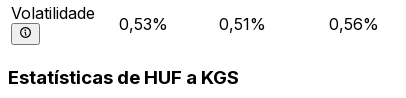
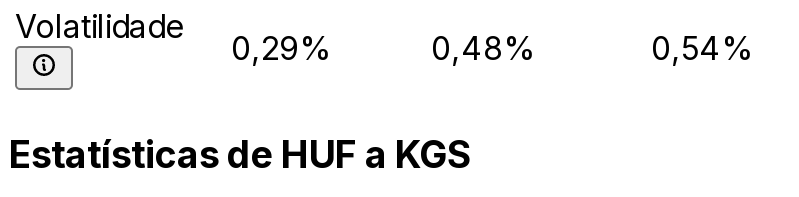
- 0,53%
+ 0,29%

- 0,51%
+ 0,48%

- 0,56%
+ 0,54%
